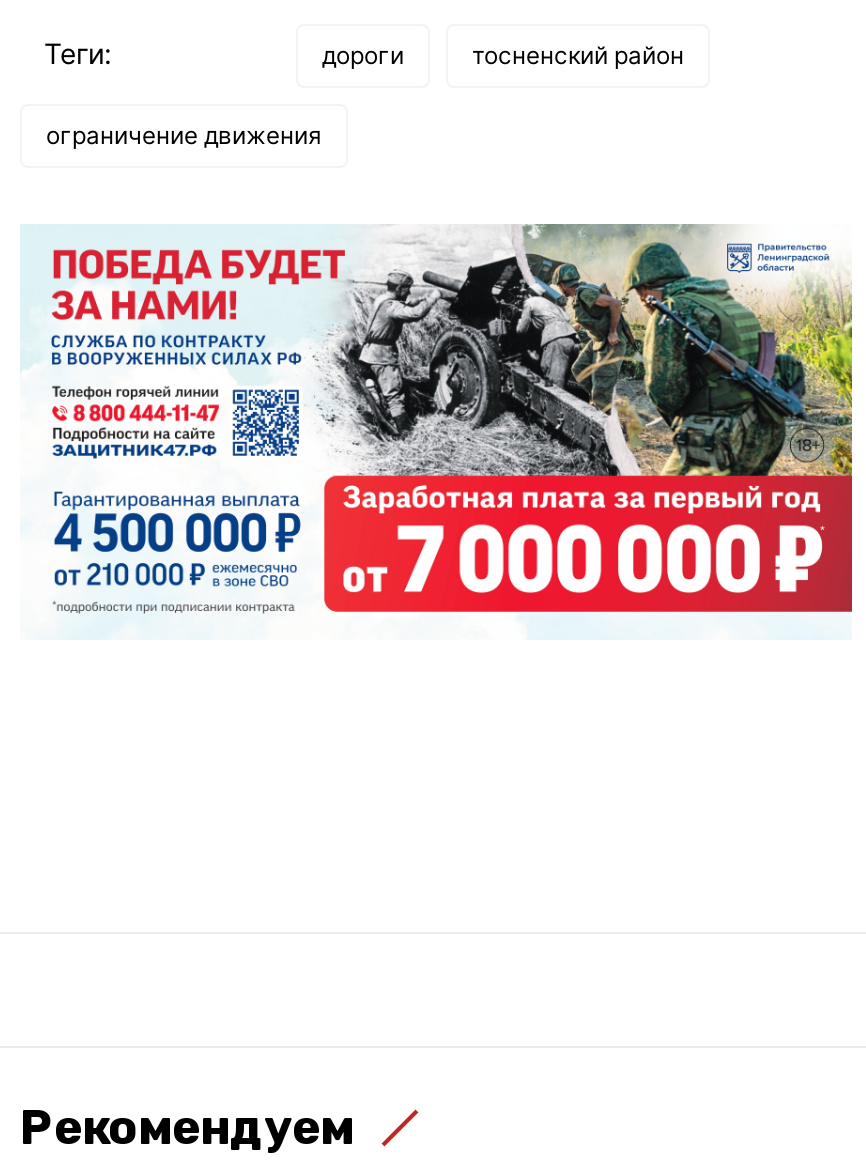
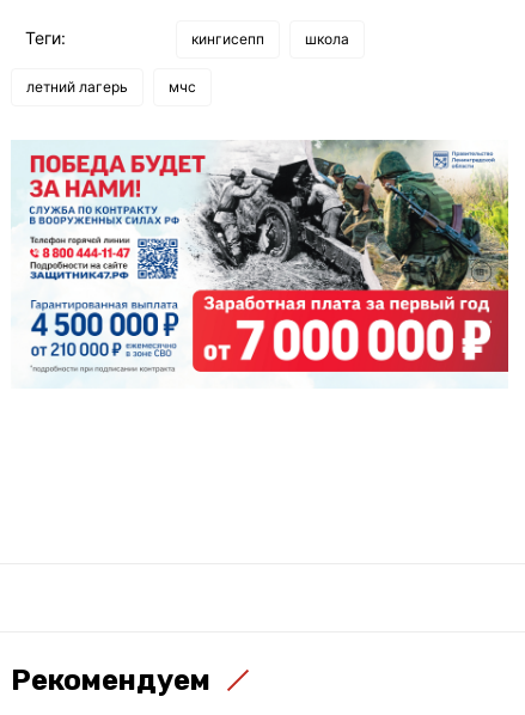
- дороги
- тосненский район
+ кингисепп
+ школа

- ограничение движения
+ летний лагерь
+ мчс
